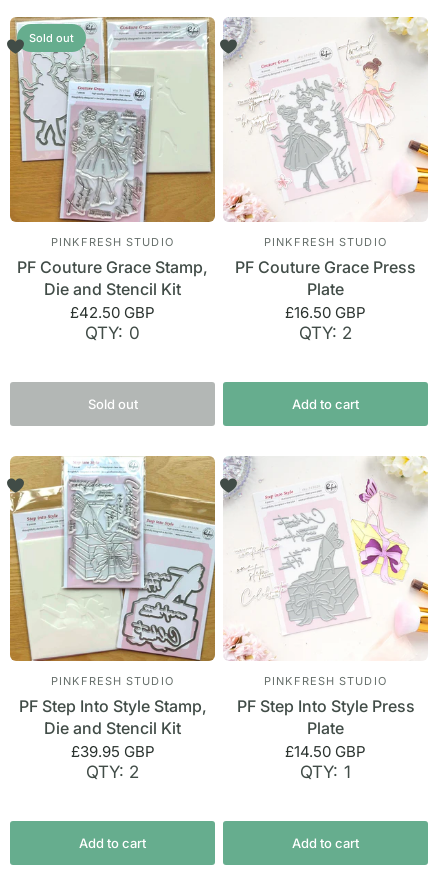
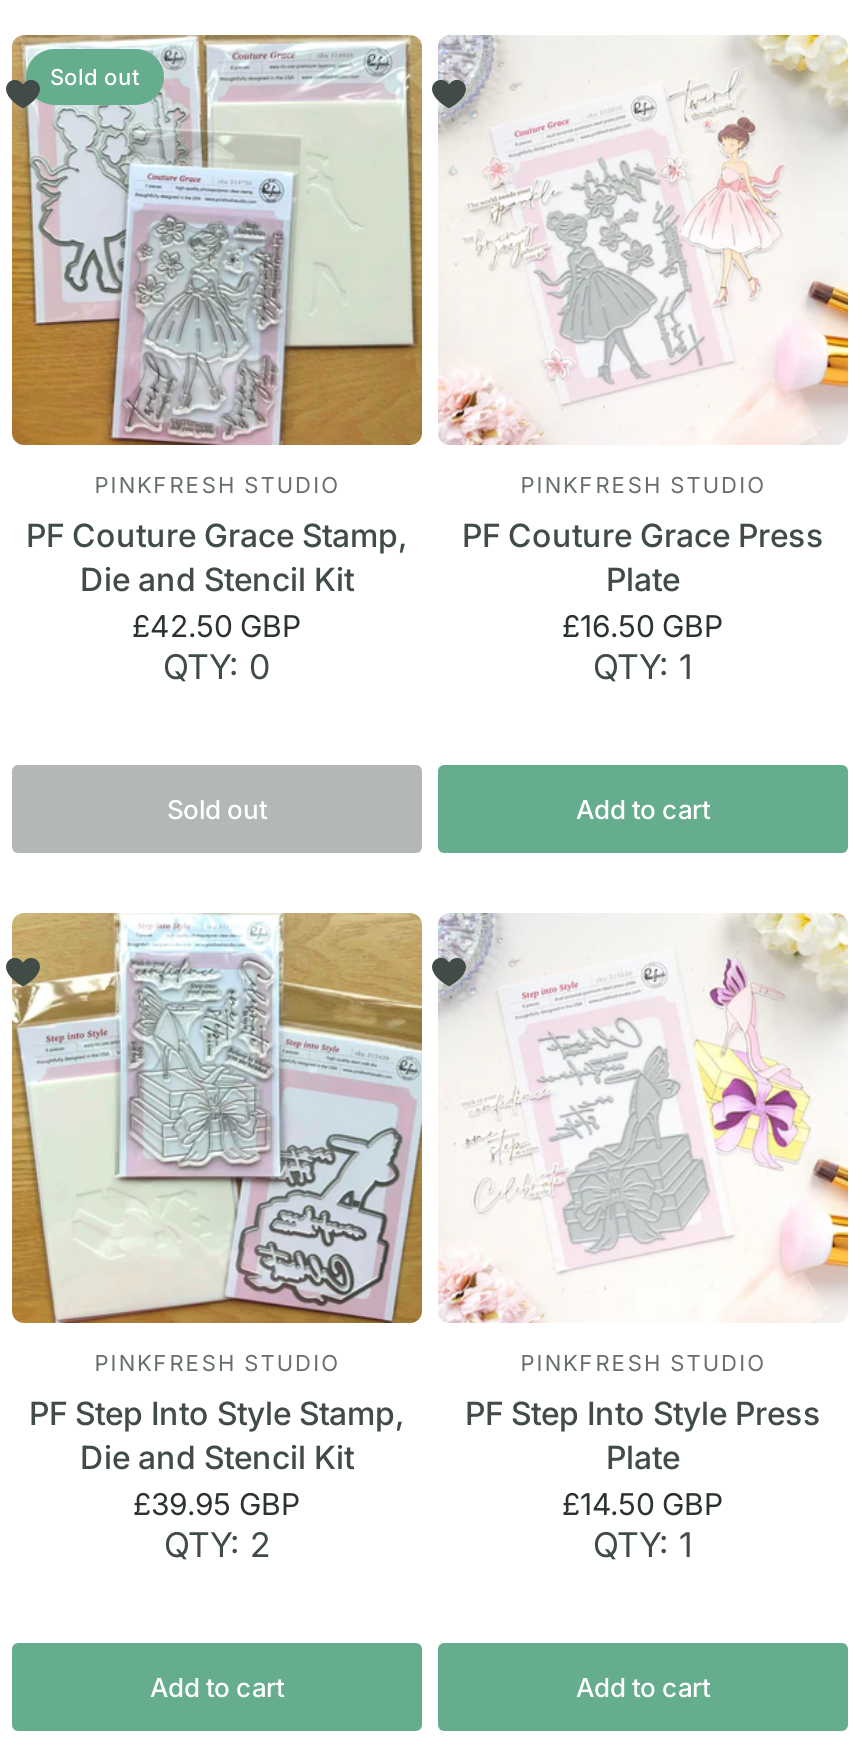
- QTY: 2
+ QTY: 1
